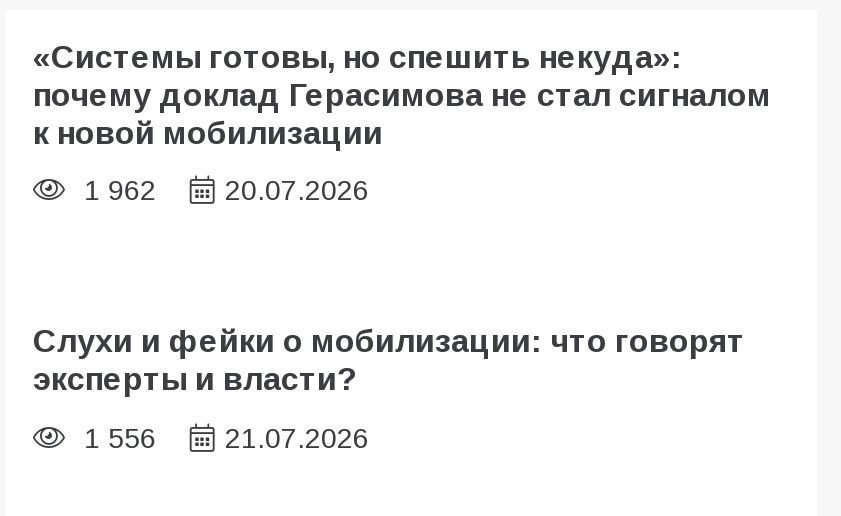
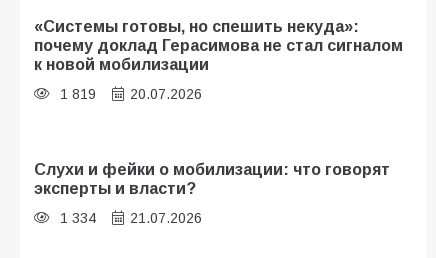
- 1 962
+ 1 819

- 1 556
+ 1 334
